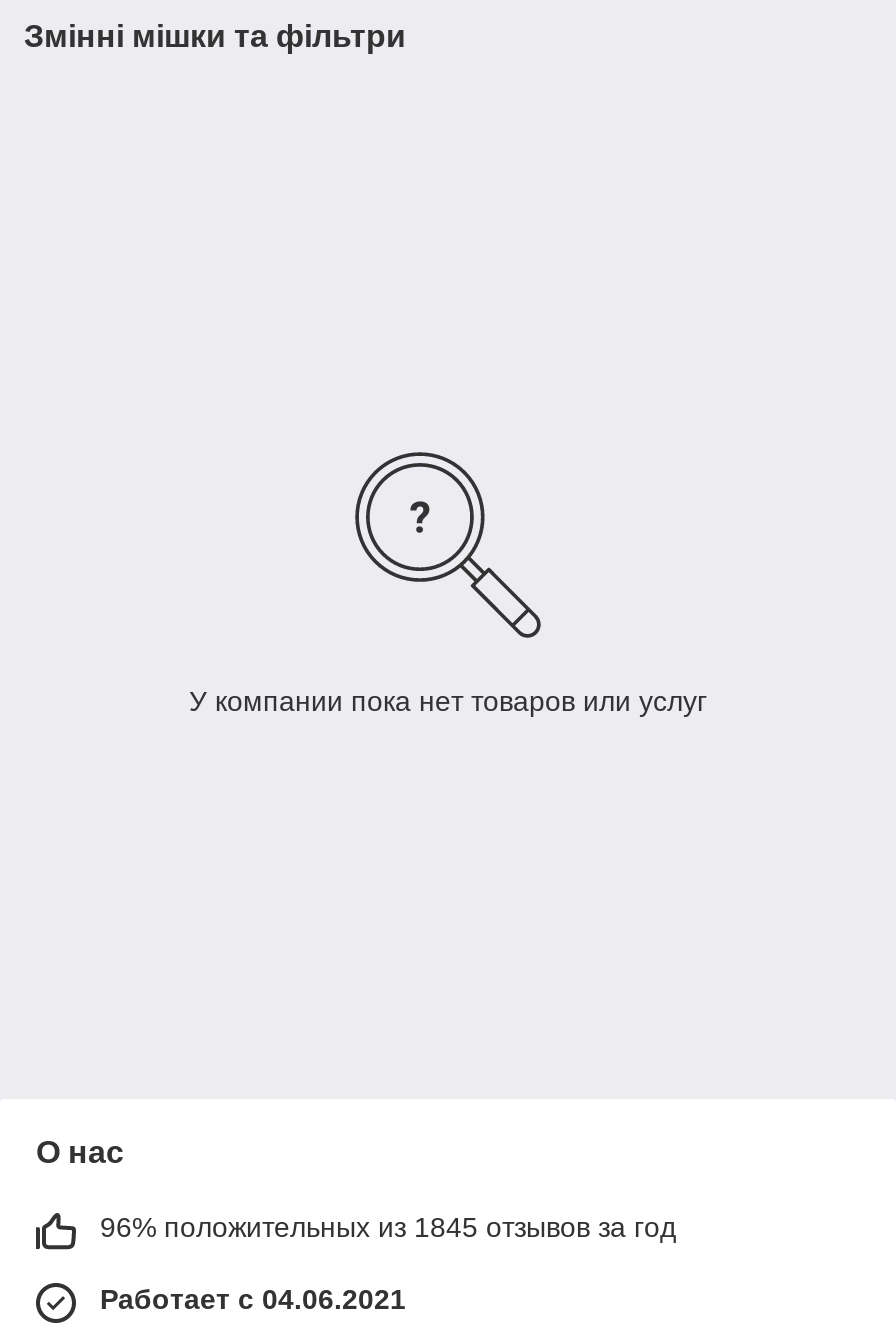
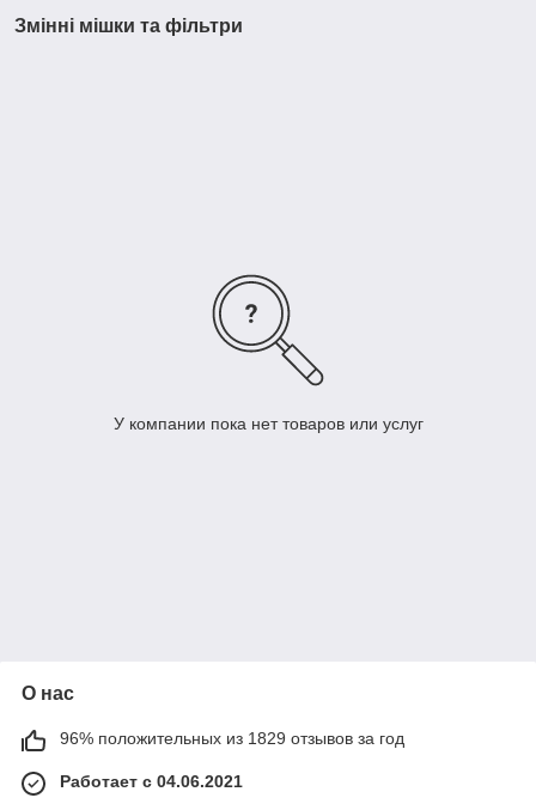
- 96% положительных из 1845 отзывов за год
+ 96% положительных из 1829 отзывов за год
